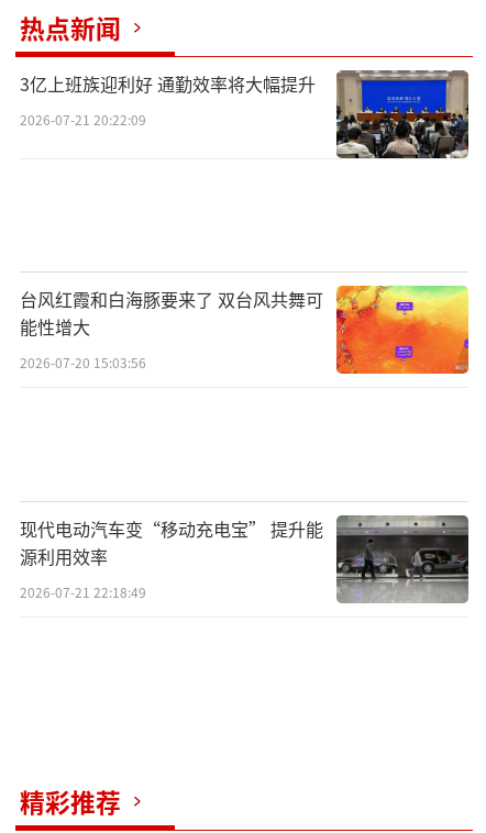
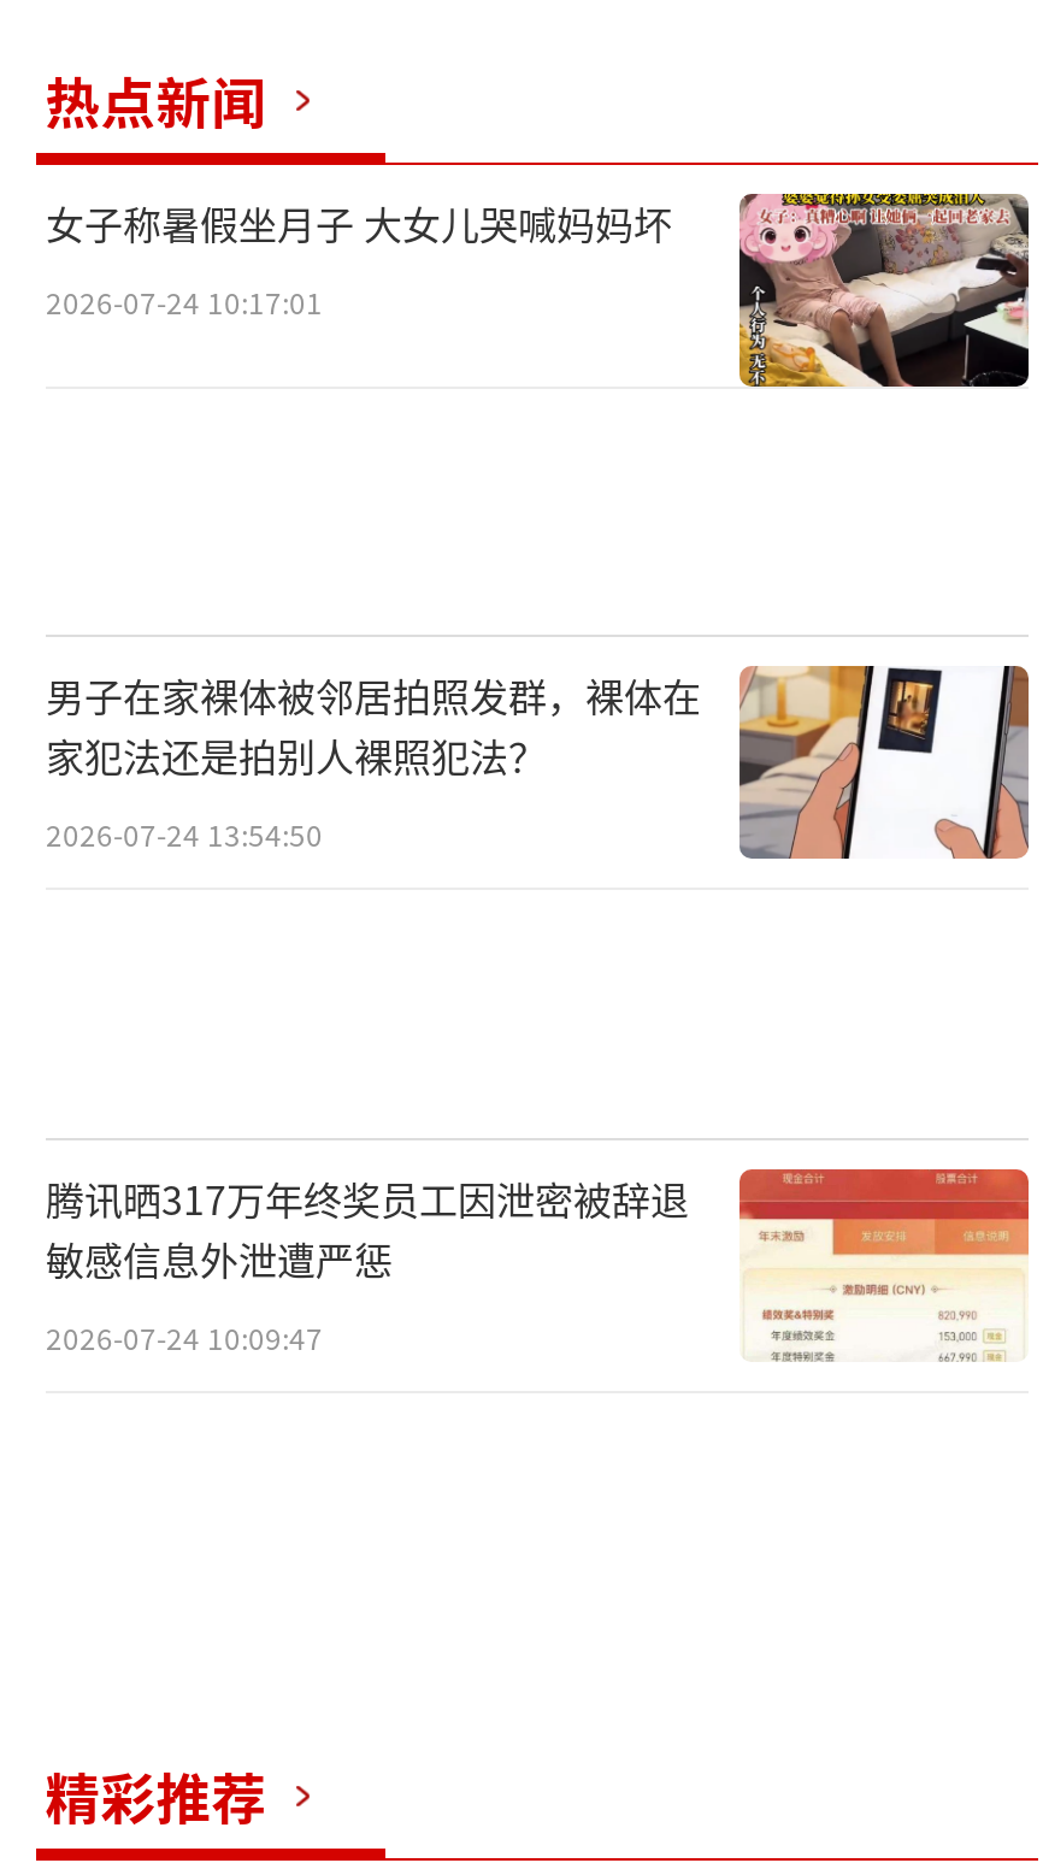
- [image]
- 3亿上班族迎利好 通勤效率将大幅提升
+ [image]
+ 女子称暑假坐月子 大女儿哭喊妈妈坏

- 2026-07-21 20:22:09
+ 2026-07-24 10:17:01

- [image]
- 台风红霞和白海豚要来了 双台风共舞可
- 能性增大
+ [image]
+ 男子在家裸体被邻居拍照发群，裸体在
+ 家犯法还是拍别人裸照犯法？

- 2026-07-20 15:03:56
+ 2026-07-24 13:54:50

- [image]
- 现代电动汽车变“移动充电宝” 提升能
- 源利用效率
+ [image]
+ 腾讯晒317万年终奖员工因泄密被辞退
+ 敏感信息外泄遭严惩

- 2026-07-21 22:18:49
+ 2026-07-24 10:09:47
